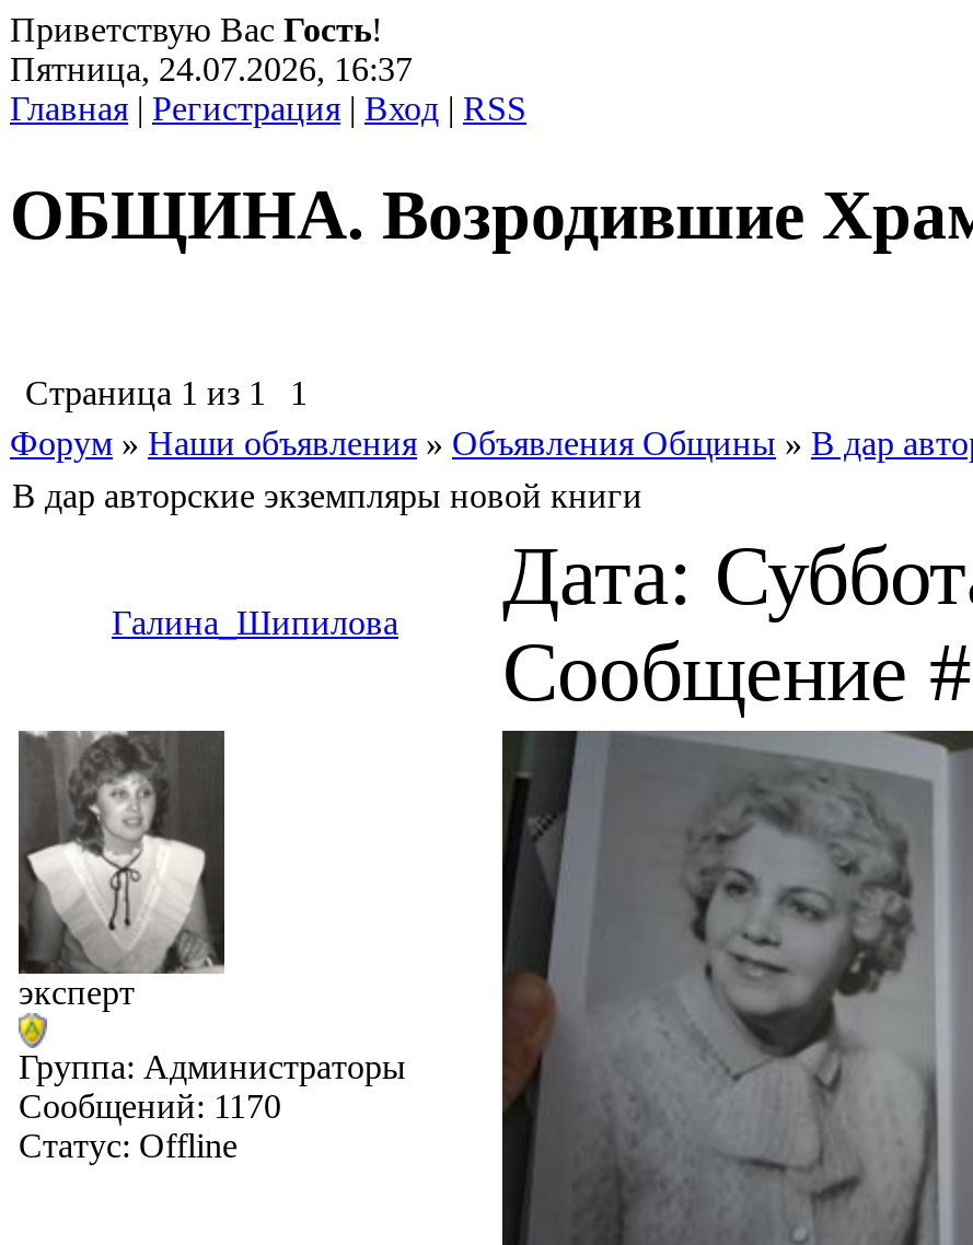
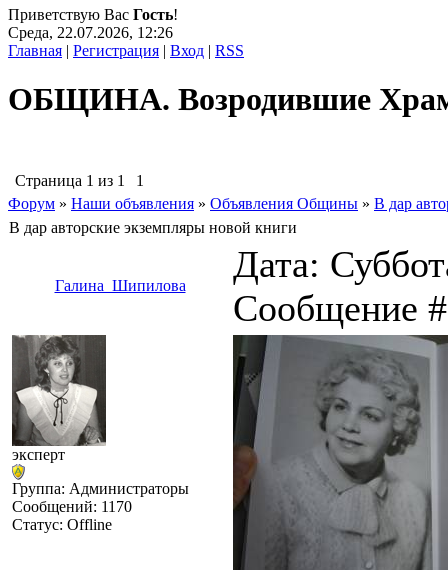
- Пятница, 24.07.2026, 16:37
+ Среда, 22.07.2026, 12:26
